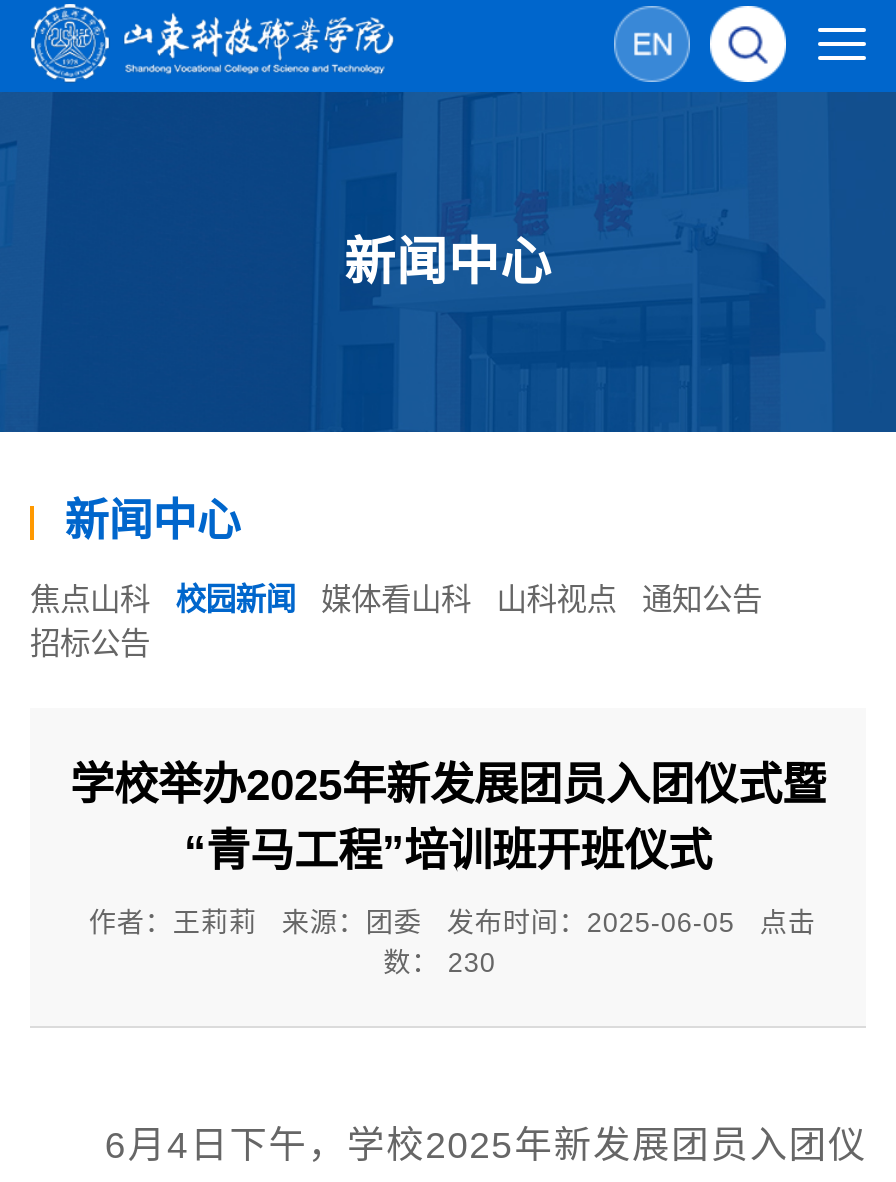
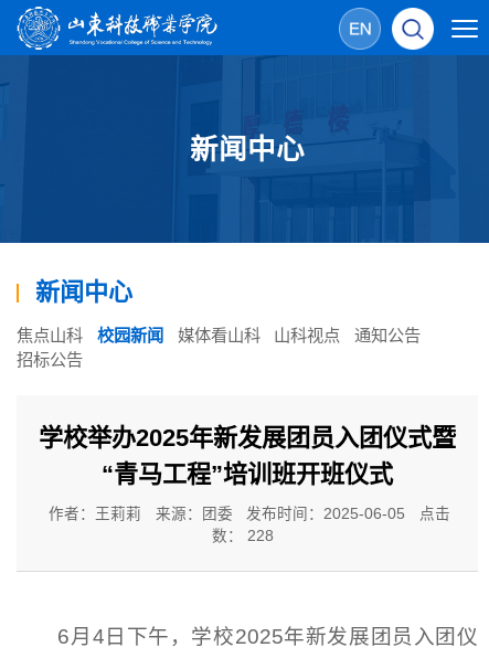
- 数： 230
+ 数： 228
